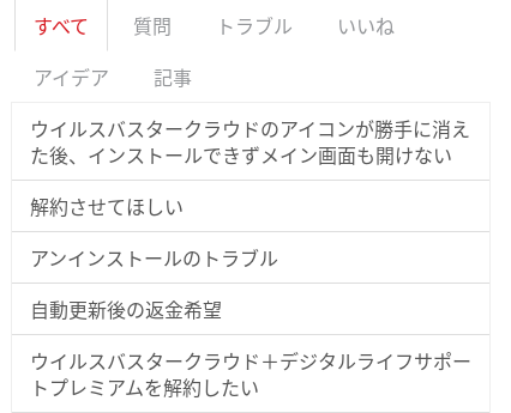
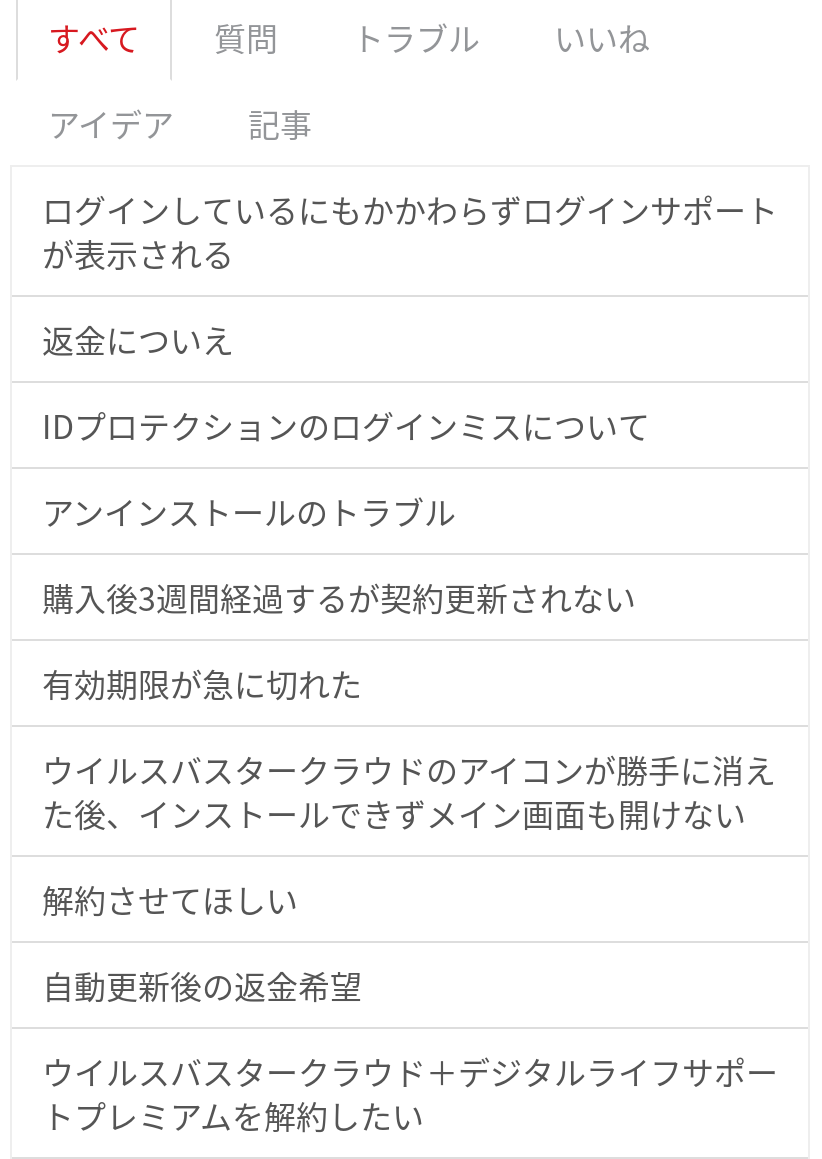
+ ログインしているにもかかわらずログインサポート
+ が表示される
+ 返金についえ
+ IDプロテクションのログインミスについて
+ 購入後3週間経過するが契約更新されない
+ 有効期限が急に切れた

moved down: ウイルスバスタークラウドのアイコンが勝手に消え | た後、インストールできずメイン画面も開けない | 解約させてほしい

moved up: アンインストールのトラブル
